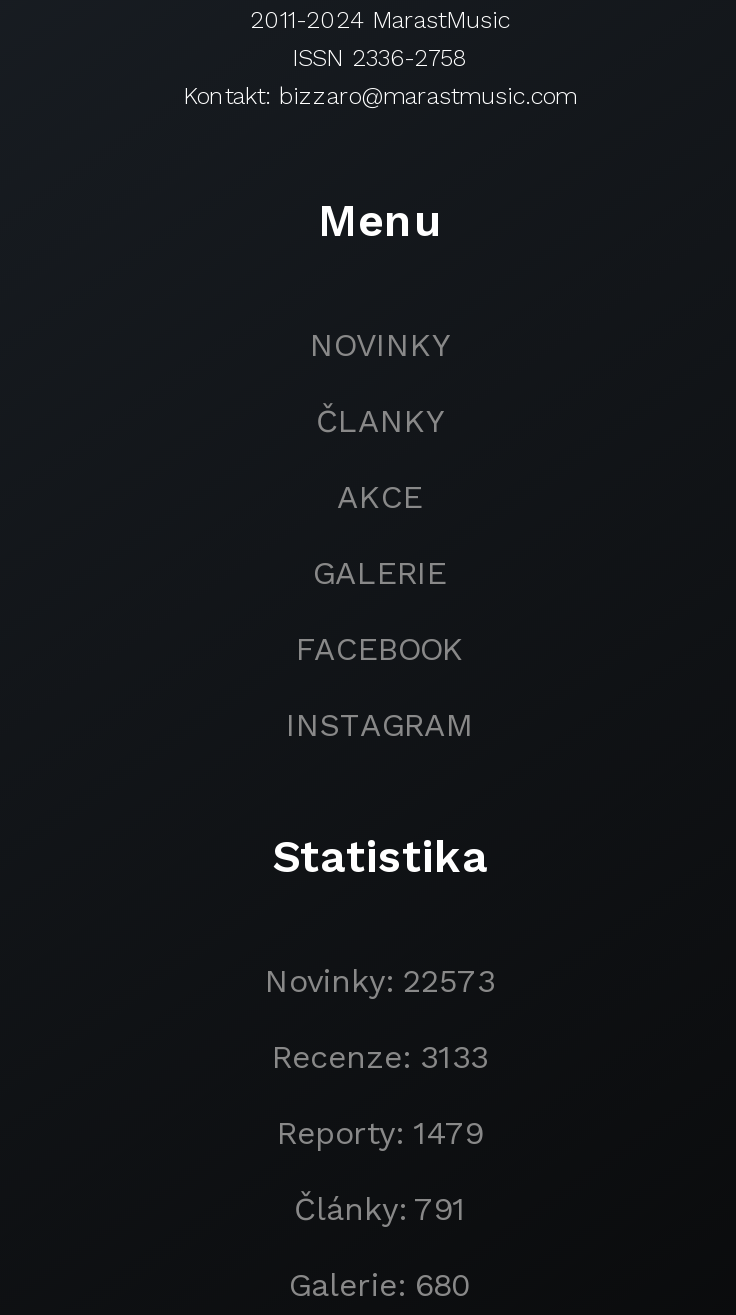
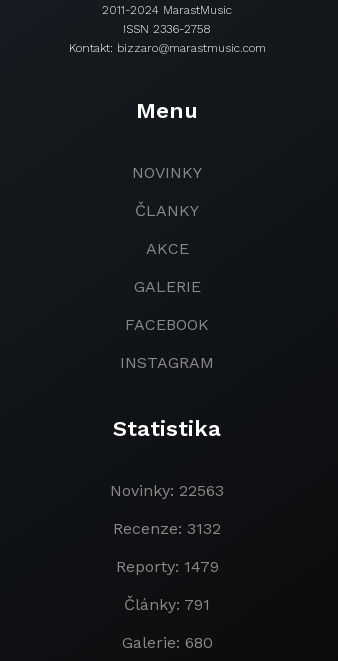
- Novinky: 22573
+ Novinky: 22563

- Recenze: 3133
+ Recenze: 3132
